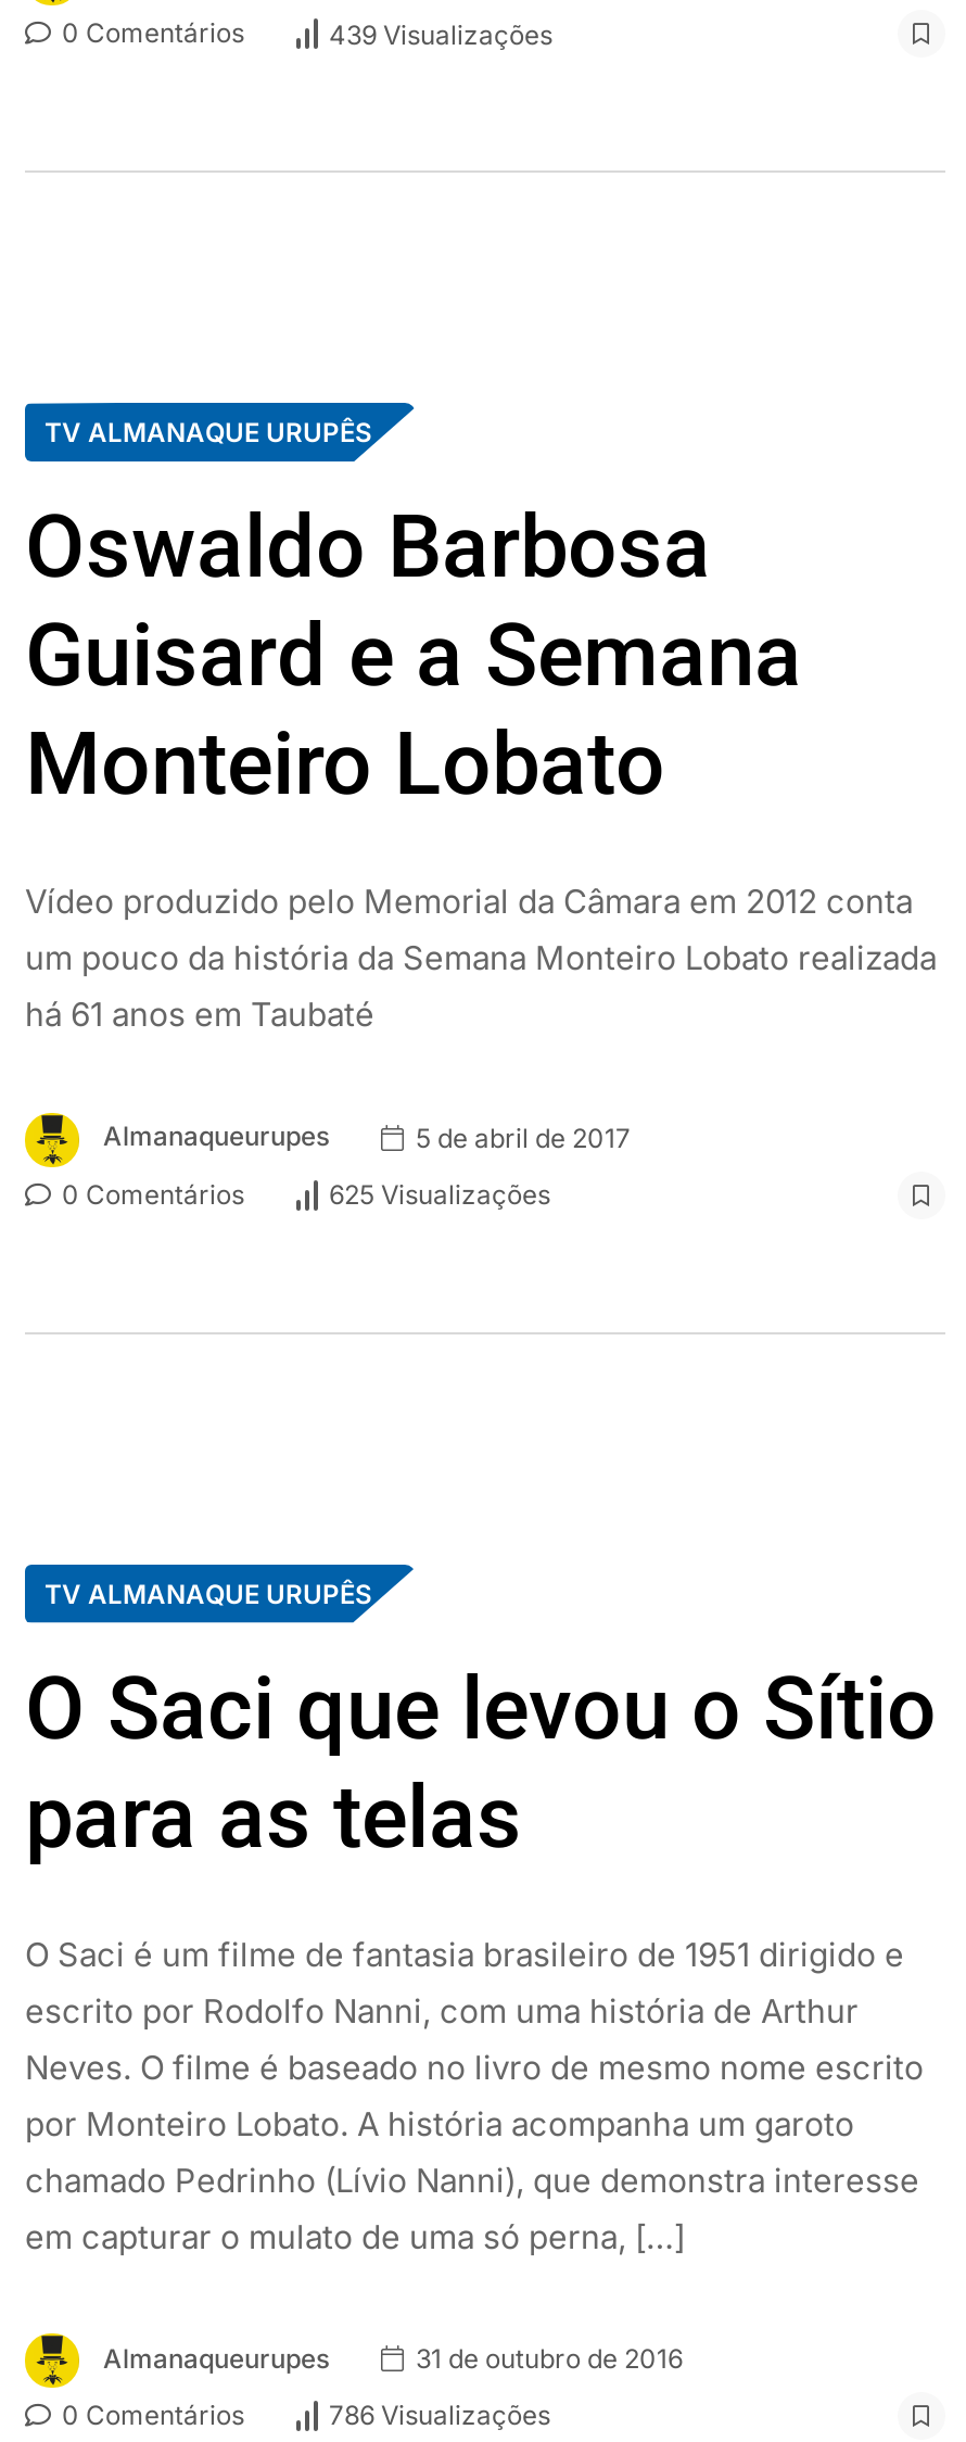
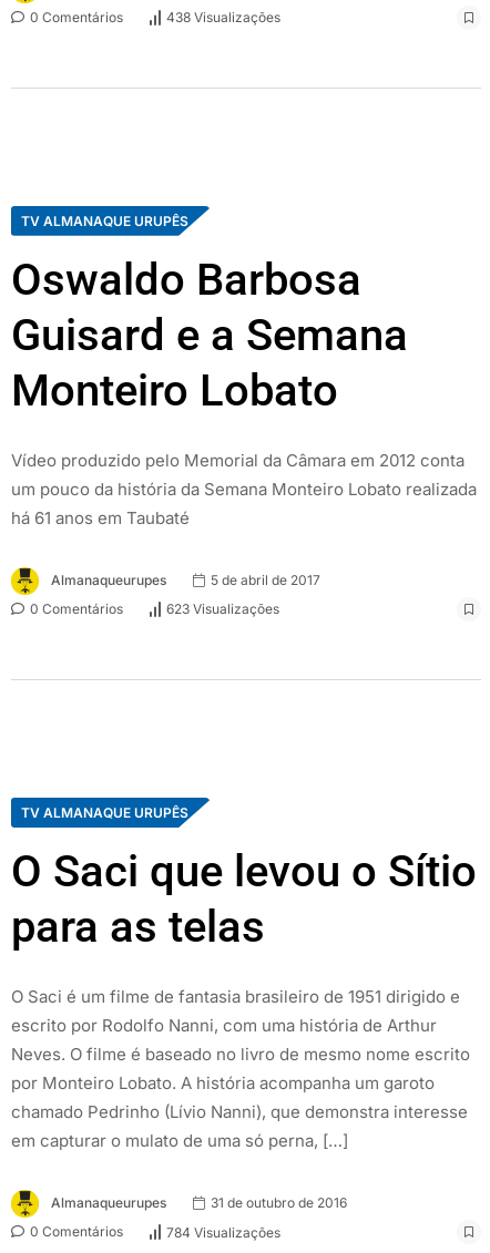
- 439 Visualizações
+ 438 Visualizações

- 625 Visualizações
+ 623 Visualizações

- 786 Visualizações
+ 784 Visualizações
